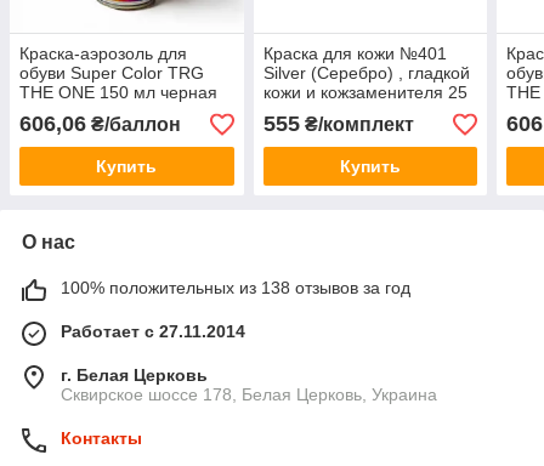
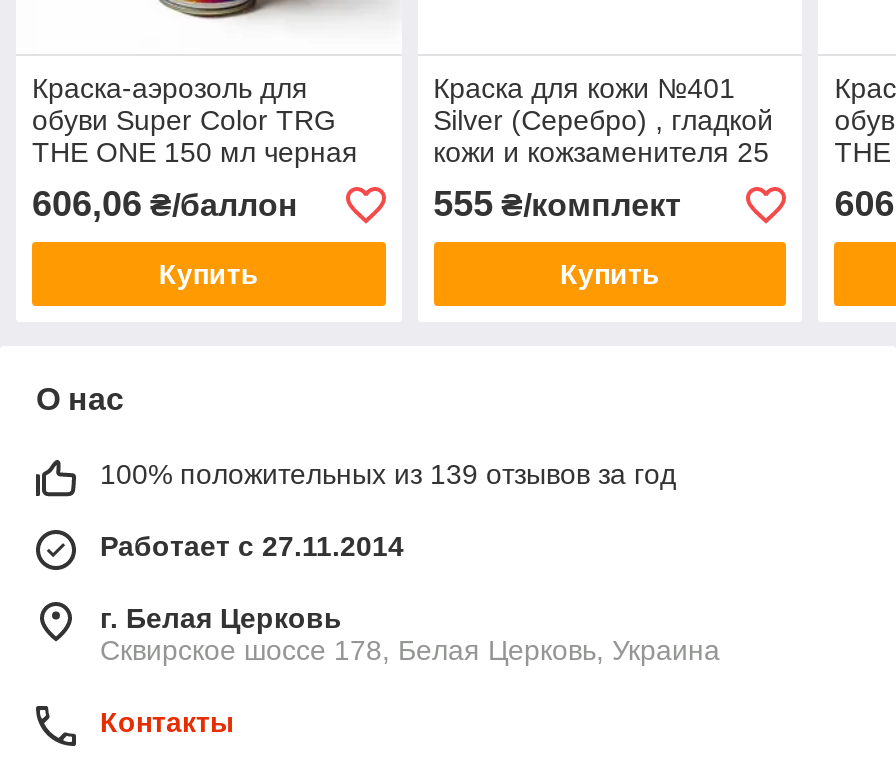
- 100% положительных из 138 отзывов за год
+ 100% положительных из 139 отзывов за год
